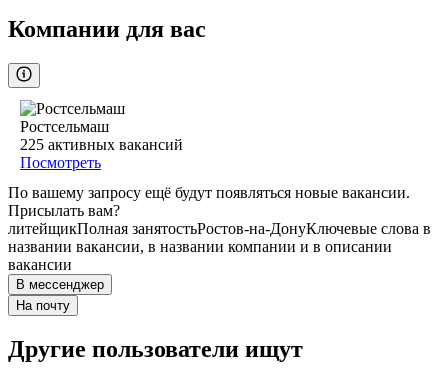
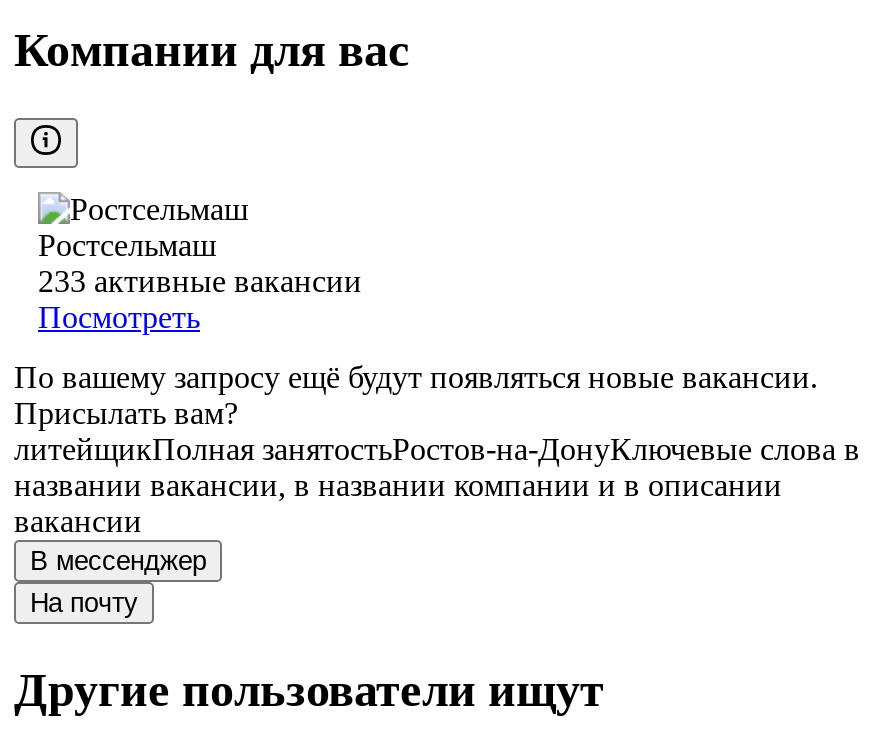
- 225 активных вакансий
+ 233 активные вакансии
